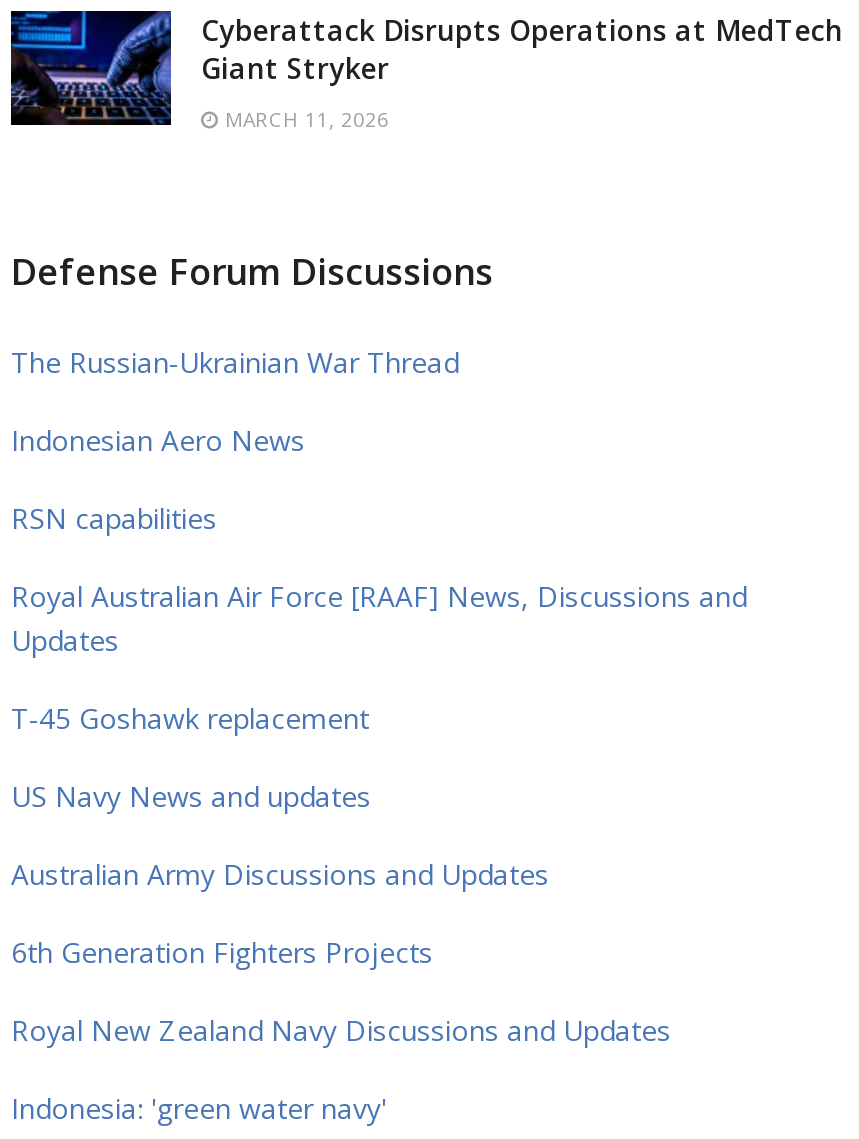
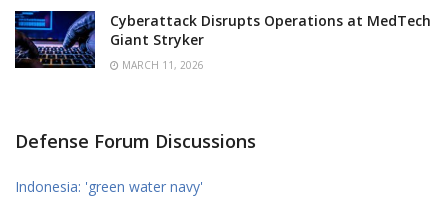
- The Russian-Ukrainian War Thread
- Indonesian Aero News
- RSN capabilities
- Royal Australian Air Force [RAAF] News, Discussions and
- Updates
- T-45 Goshawk replacement
- US Navy News and updates
- Australian Army Discussions and Updates
- 6th Generation Fighters Projects
- Royal New Zealand Navy Discussions and Updates
